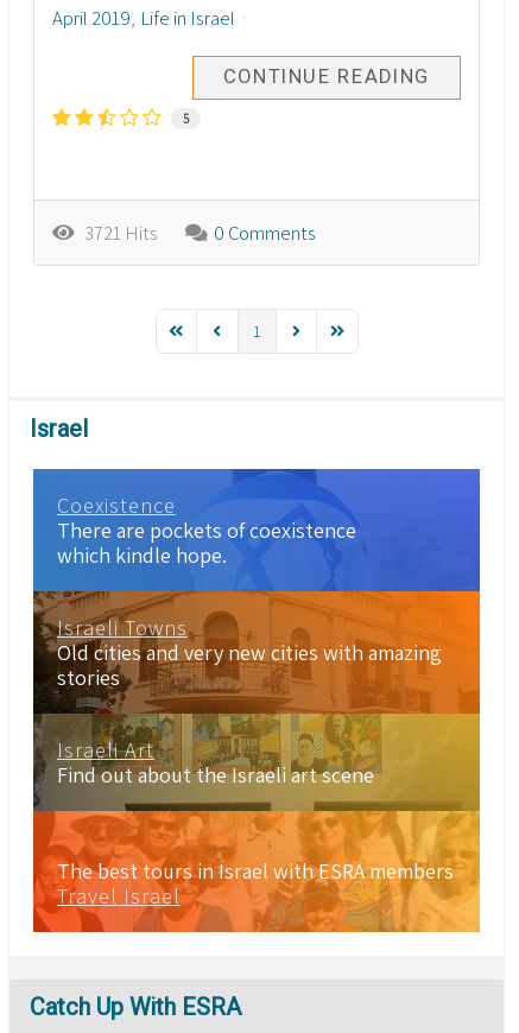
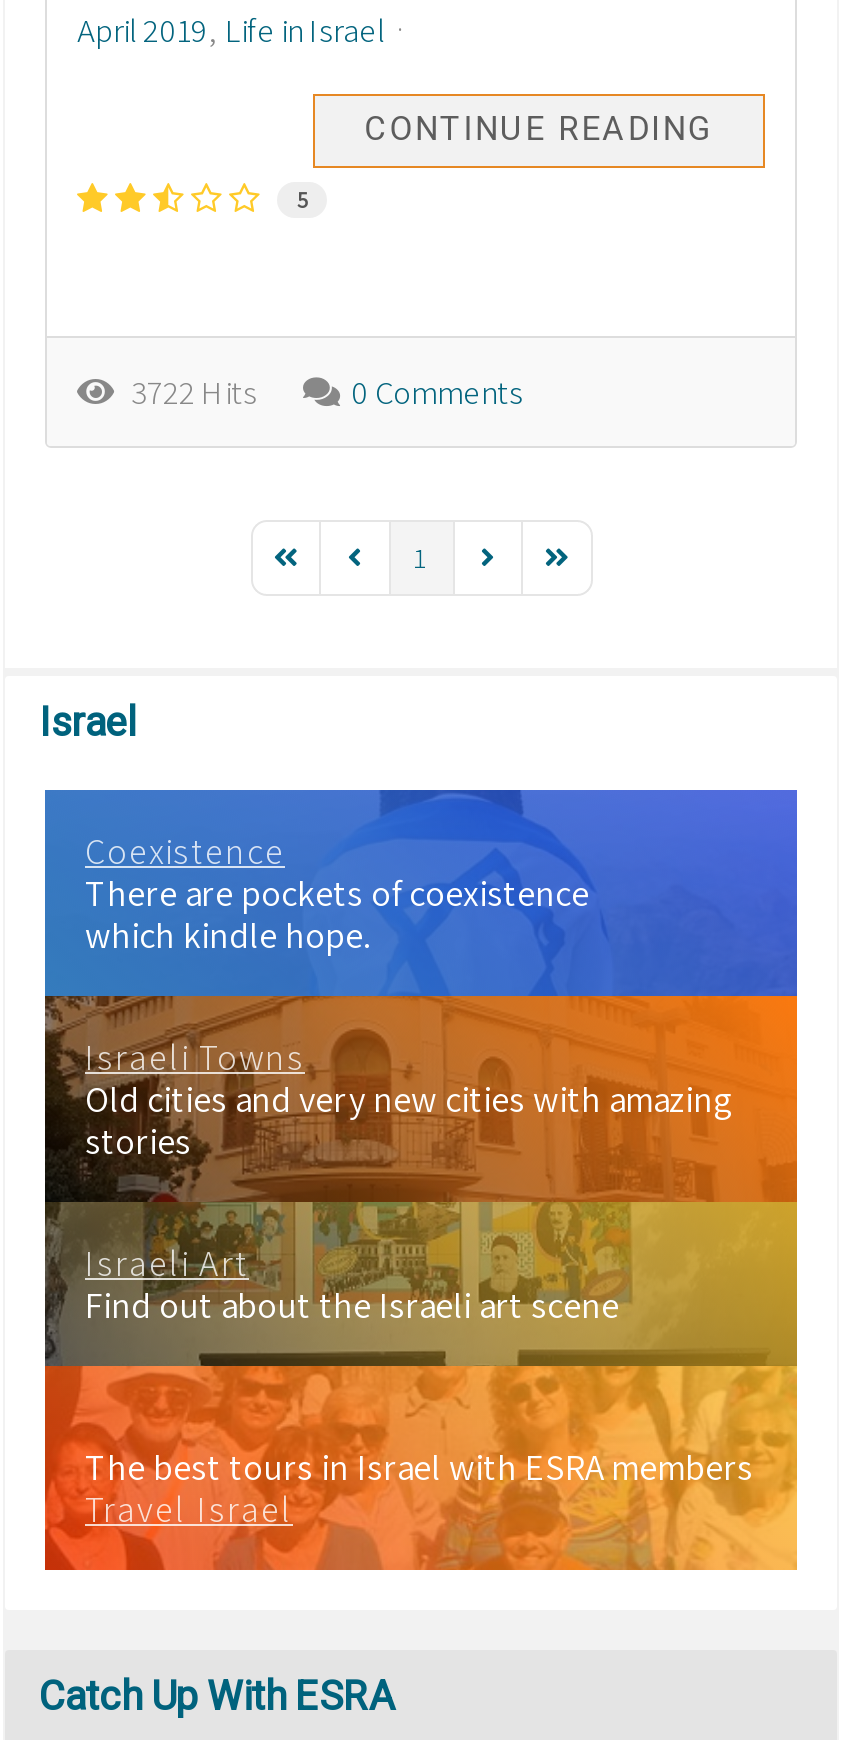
- 3721 Hits
+ 3722 Hits
